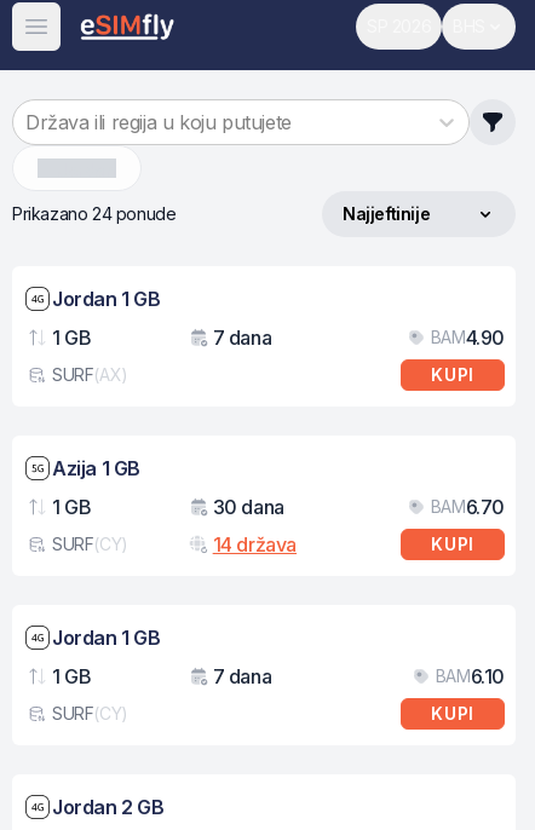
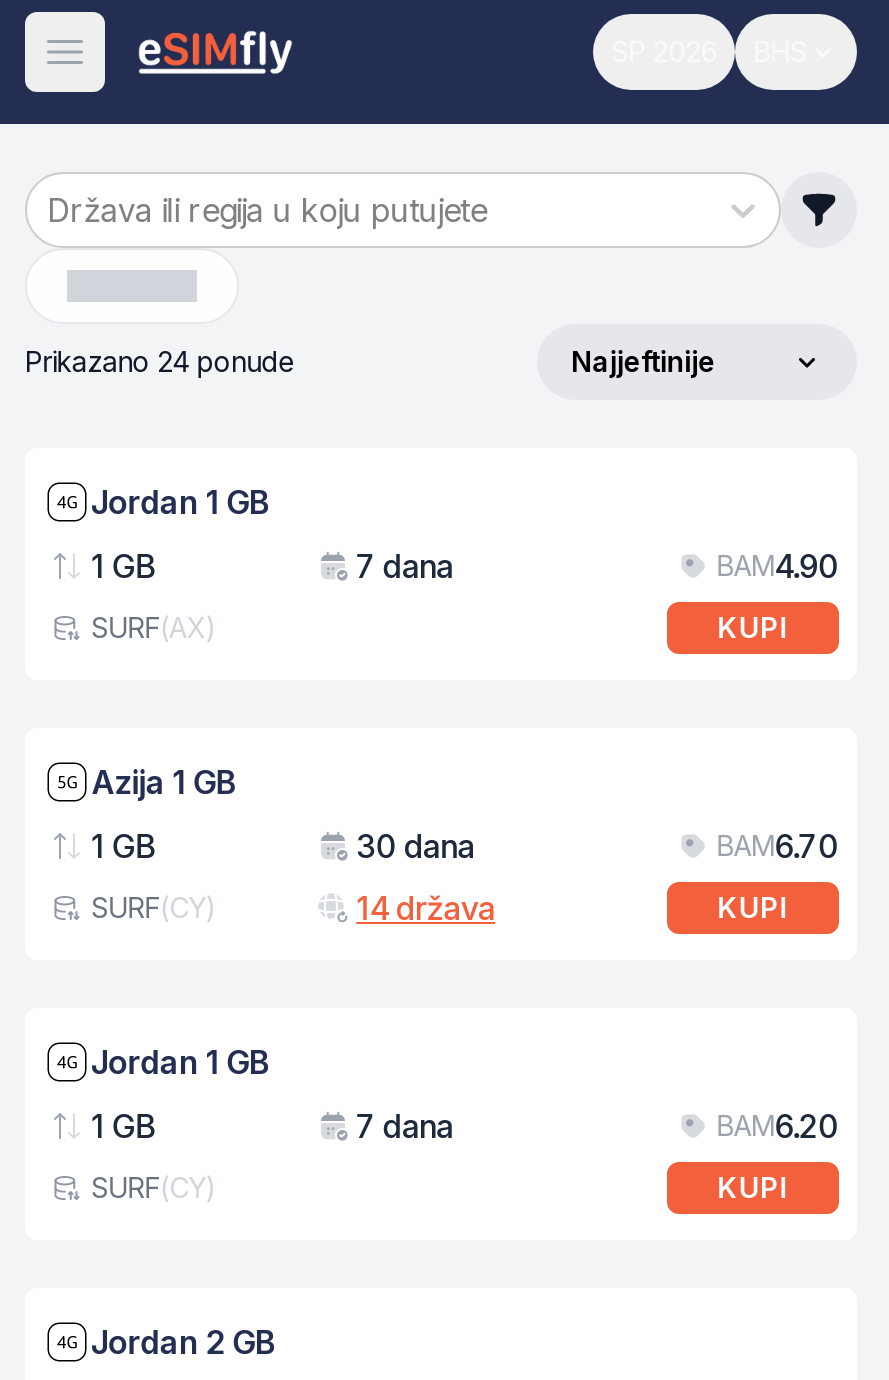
- BAM6.10
+ BAM6.20
